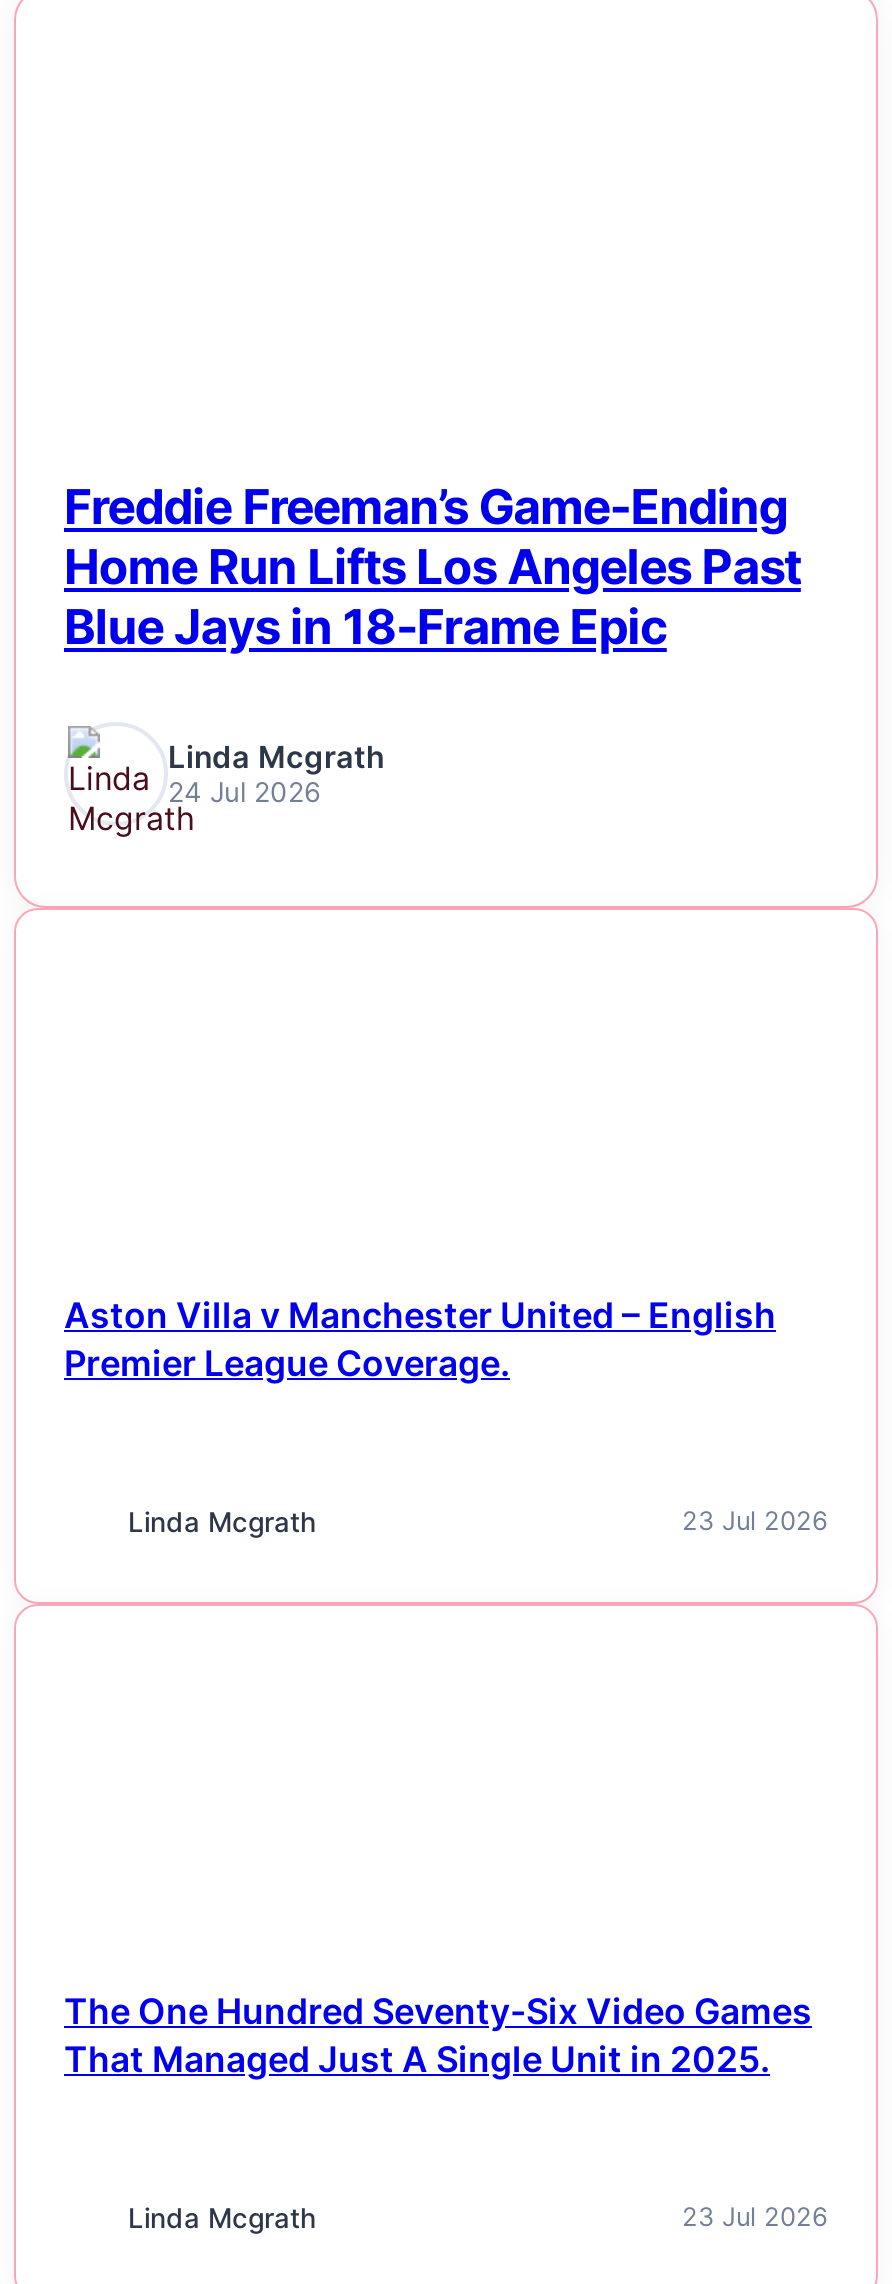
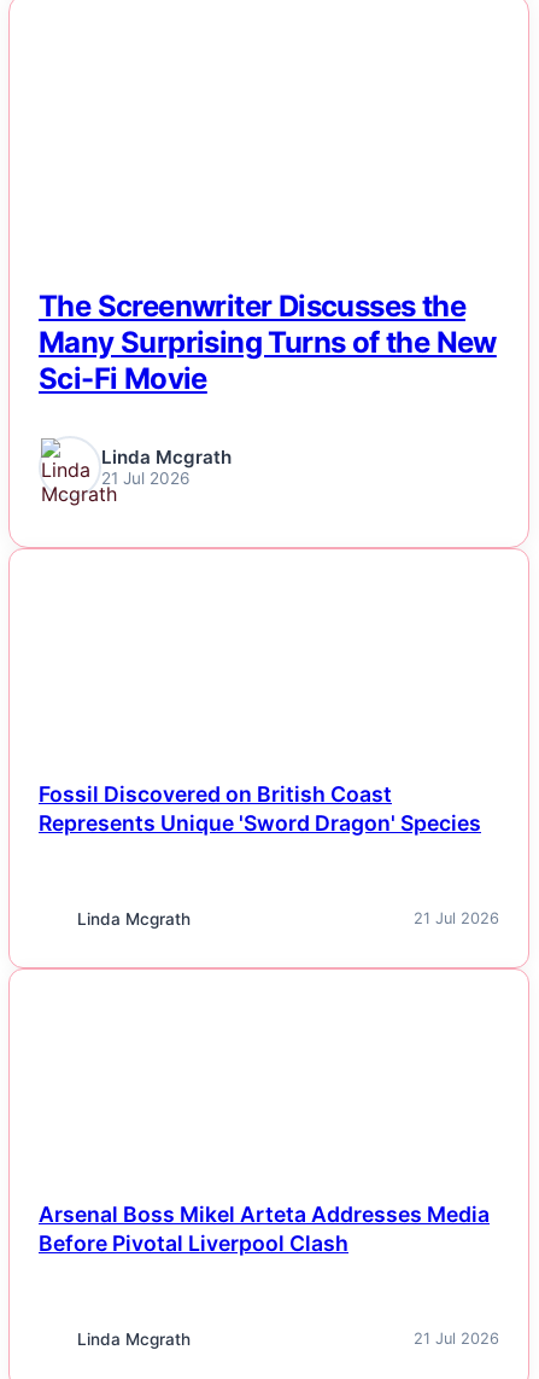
- Freddie Freeman’s Game-Ending
- Home Run Lifts Los Angeles Past
- Blue Jays in 18-Frame Epic
+ The Screenwriter Discusses the
+ Many Surprising Turns of the New
+ Sci-Fi Movie

- 24 Jul 2026
+ 21 Jul 2026

- Aston Villa v Manchester United – English
- Premier League Coverage.
+ Fossil Discovered on British Coast
+ Represents Unique 'Sword Dragon' Species

- 23 Jul 2026
+ 21 Jul 2026

- The One Hundred Seventy-Six Video Games
- That Managed Just A Single Unit in 2025.
+ Arsenal Boss Mikel Arteta Addresses Media
+ Before Pivotal Liverpool Clash

- 23 Jul 2026
+ 21 Jul 2026
